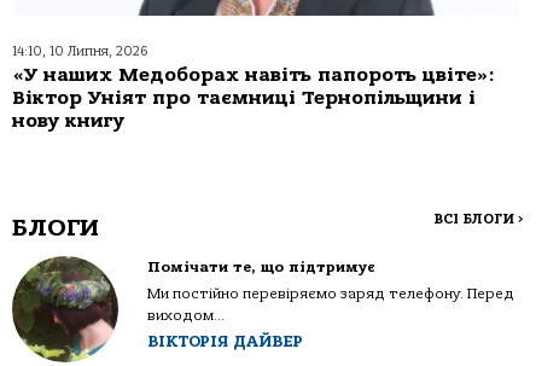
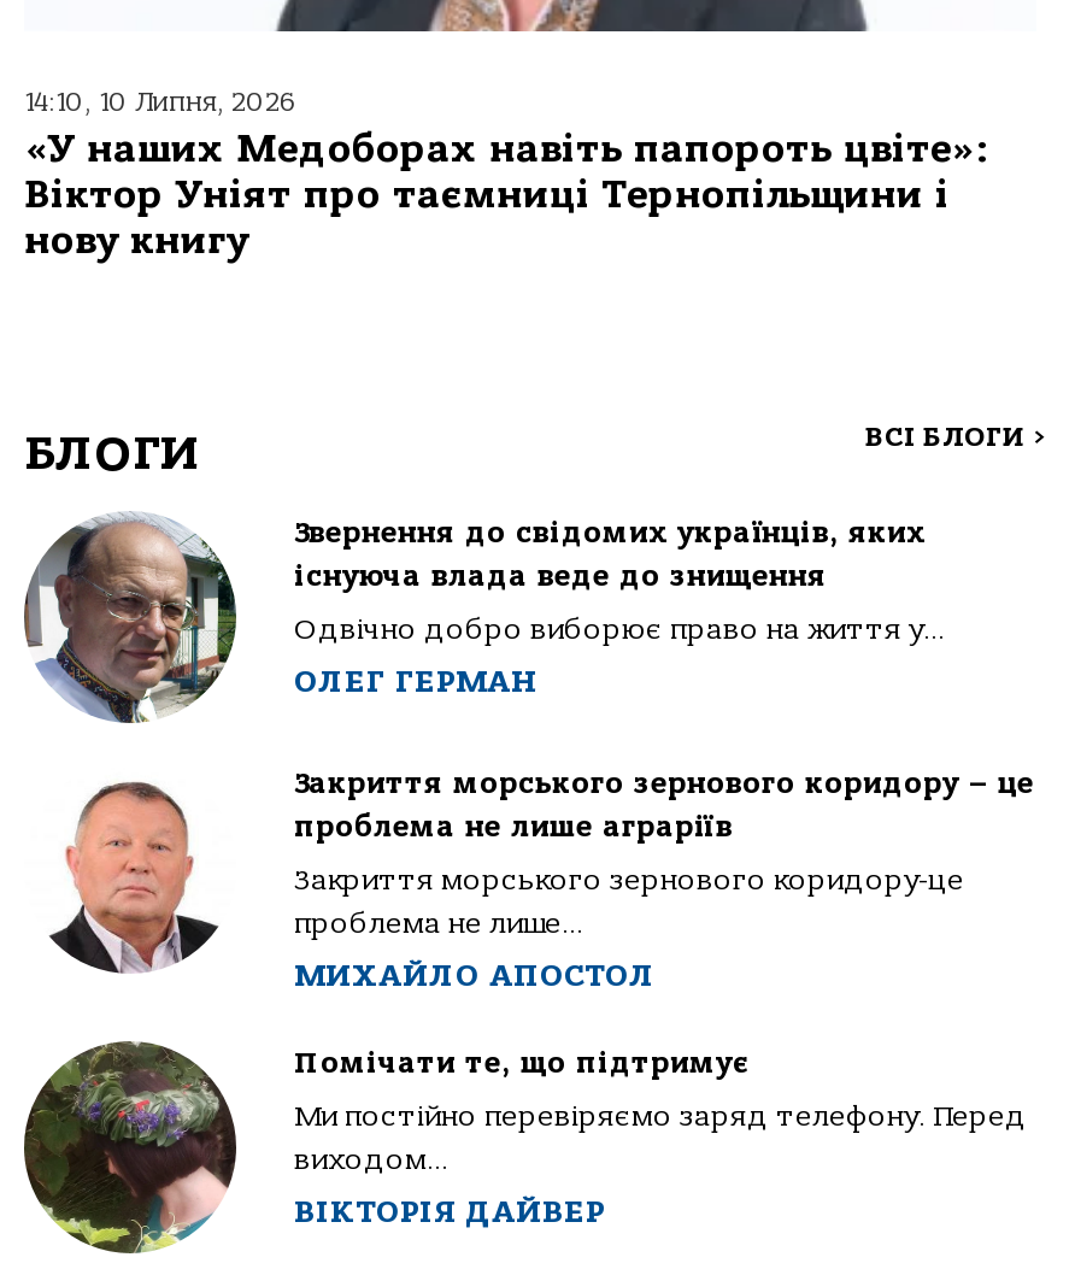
+ [image]
+ Звернення до свідомих українців, яких
+ існуюча влада веде до знищення
+ Одвічно добро виборює право на життя у...
+ ОЛЕГ ГЕРМАН
+ Закриття морського зернового коридору – це
+ проблема не лише аграріїв
+ Закриття морського зернового коридору-це
+ проблема не лише...
+ МИХАЙЛО АПОСТОЛ

+ [image]
